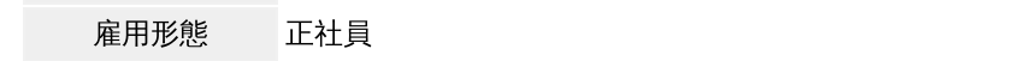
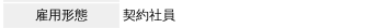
- 正社員
+ 契約社員
